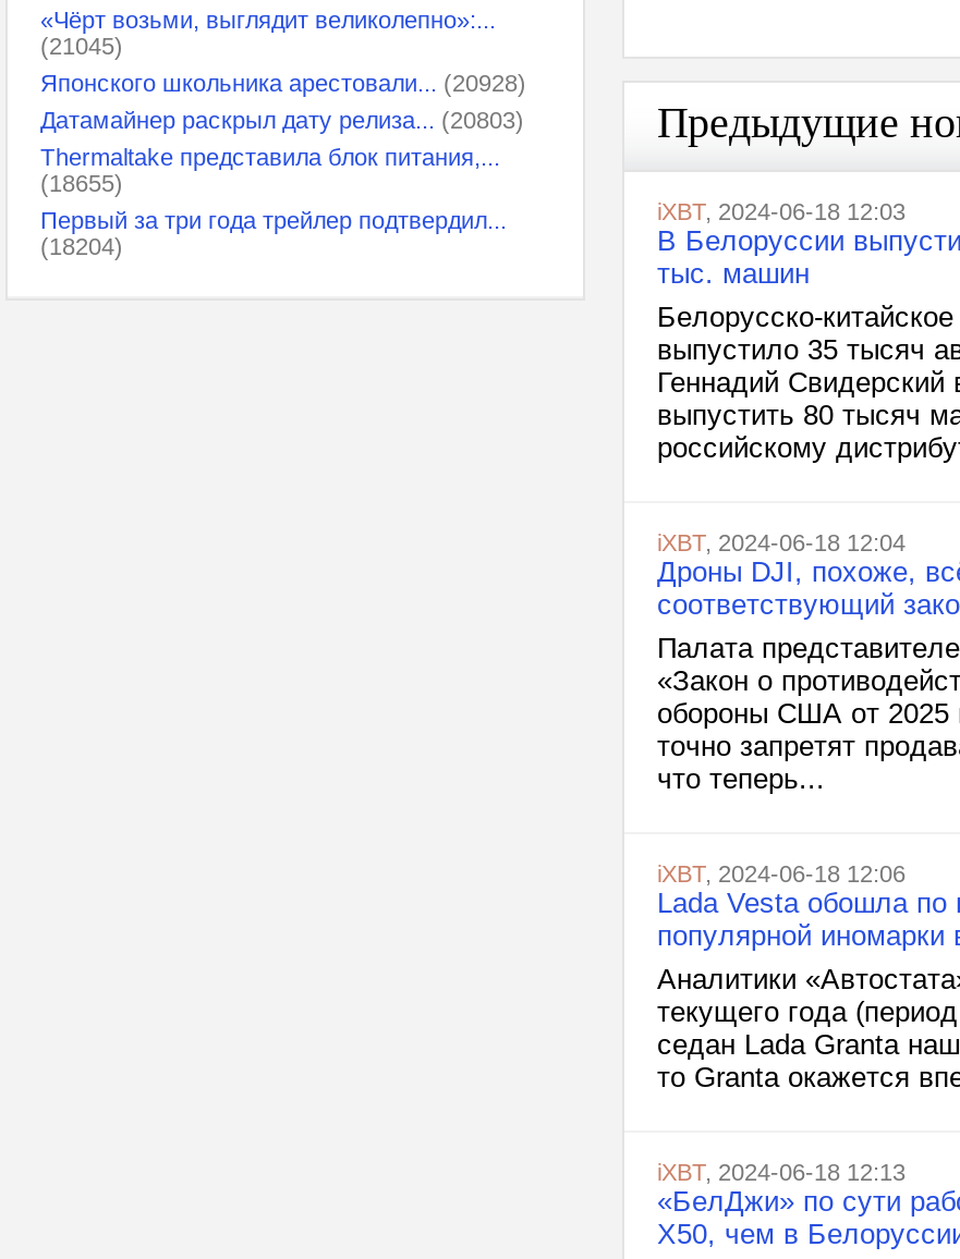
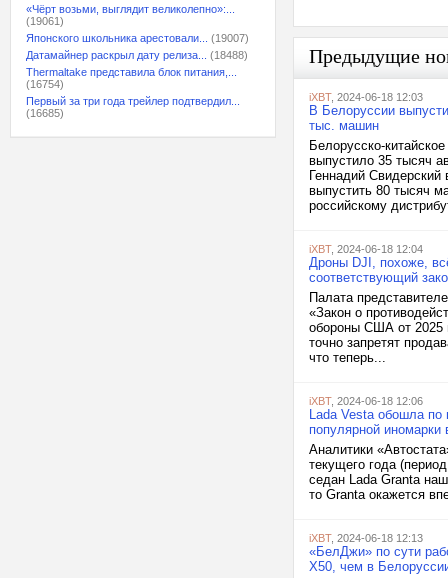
- (21045)
+ (19061)

- Японского школьника арестовали... (20928)
+ Японского школьника арестовали... (19007)

- Датамайнер раскрыл дату релиза... (20803)
+ Датамайнер раскрыл дату релиза... (18488)

- (18655)
+ (16754)

- (18204)
+ (16685)
